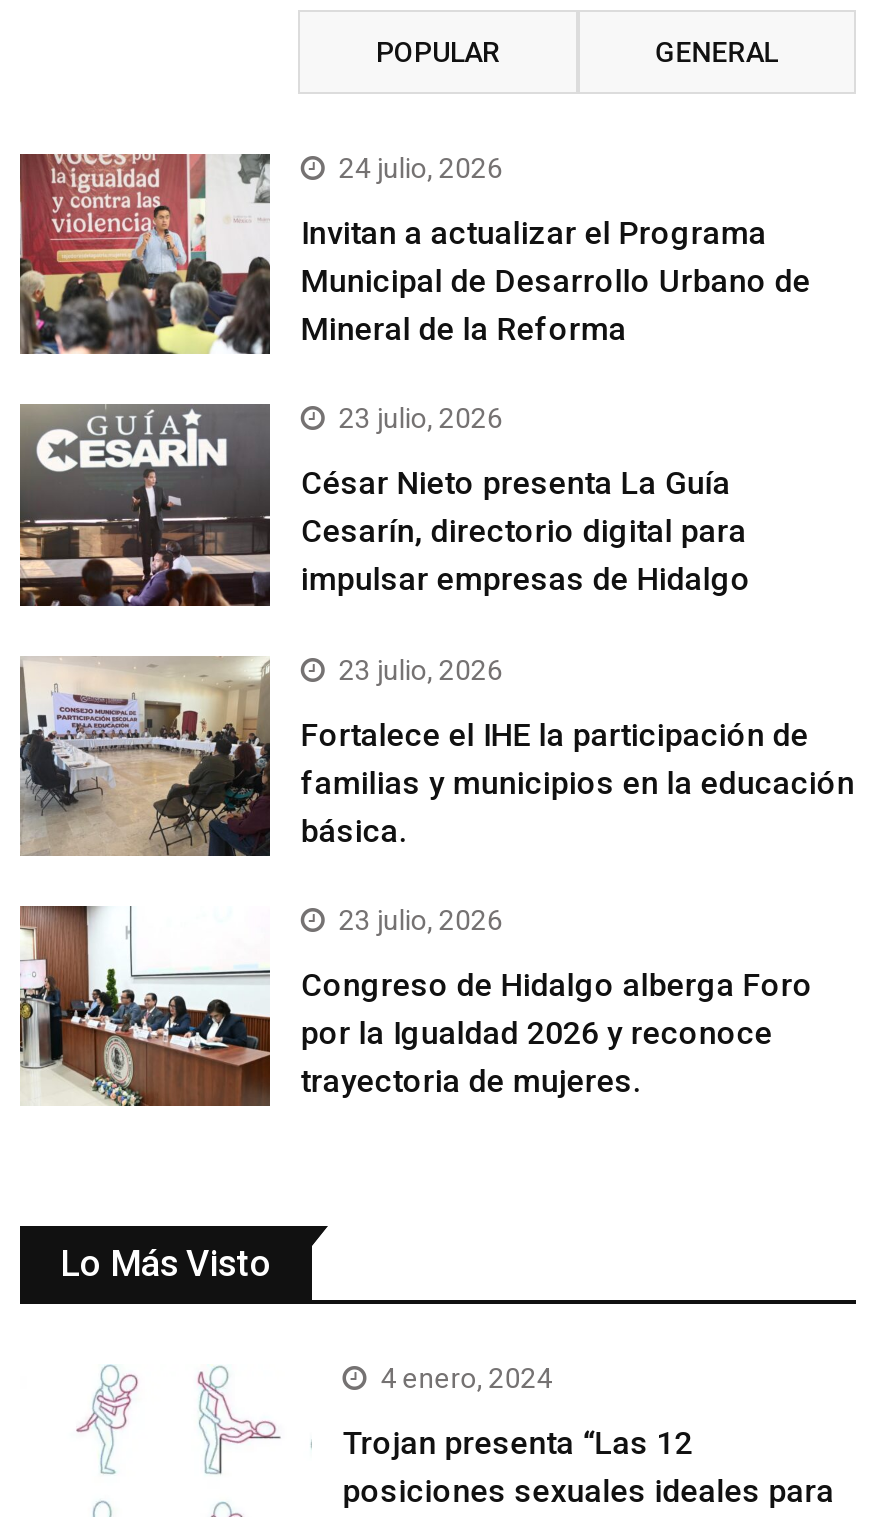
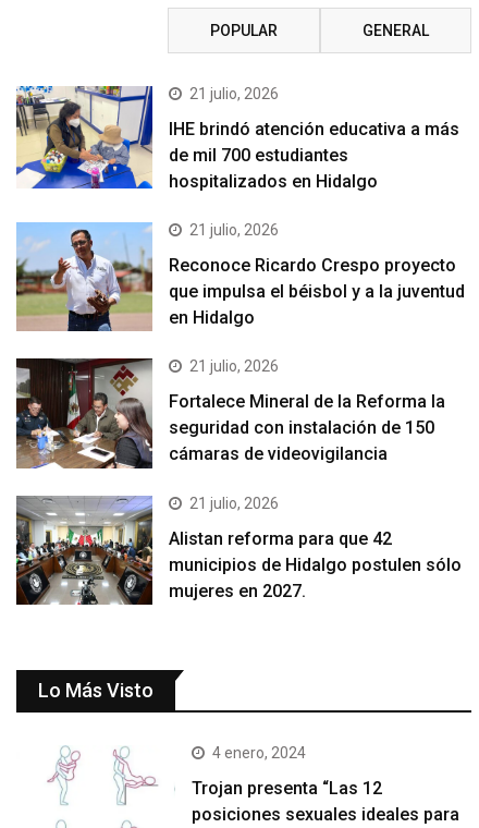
- [image]
- Invitan a actualizar el Programa
- Municipal de Desarrollo Urbano de
- Mineral de la Reforma
+ [image]
+ IHE brindó atención educativa a más
+ de mil 700 estudiantes
+ hospitalizados en Hidalgo

- 24 julio, 2026
+ 21 julio, 2026

- [image]
- César Nieto presenta La Guía
- Cesarín, directorio digital para
- impulsar empresas de Hidalgo
+ [image]
+ Reconoce Ricardo Crespo proyecto
+ que impulsa el béisbol y a la juventud
+ en Hidalgo

- 23 julio, 2026
+ 21 julio, 2026

- [image]
- Fortalece el IHE la participación de
- familias y municipios en la educación
- básica.
+ [image]
+ Fortalece Mineral de la Reforma la
+ seguridad con instalación de 150
+ cámaras de videovigilancia

- 23 julio, 2026
+ 21 julio, 2026

- [image]
- Congreso de Hidalgo alberga Foro
- por la Igualdad 2026 y reconoce
- trayectoria de mujeres.
+ [image]
+ Alistan reforma para que 42
+ municipios de Hidalgo postulen sólo
+ mujeres en 2027.

- 23 julio, 2026
+ 21 julio, 2026
